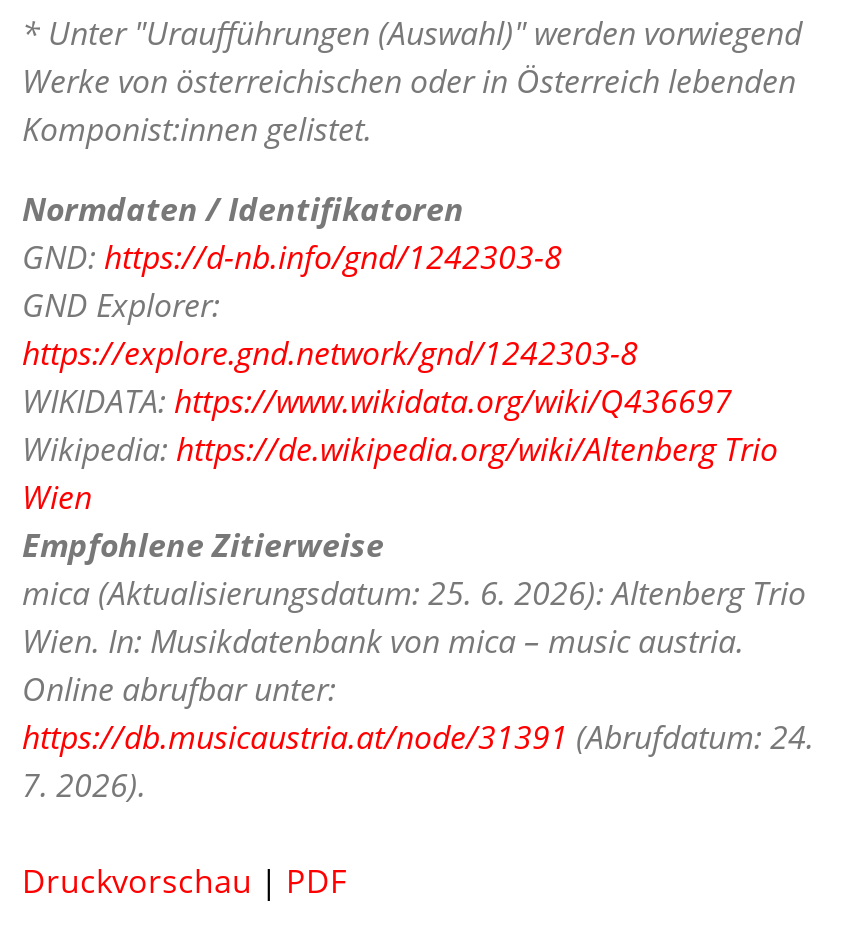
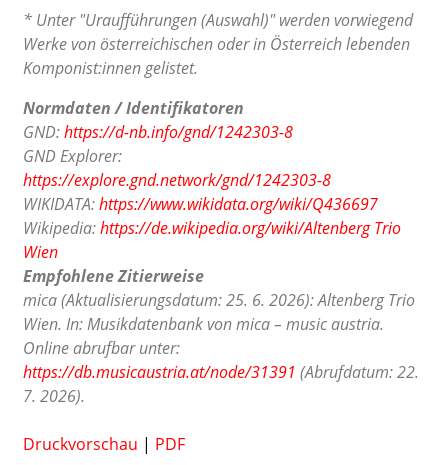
- https://db.musicaustria.at/node/31391 (Abrufdatum: 24.
+ https://db.musicaustria.at/node/31391 (Abrufdatum: 22.
